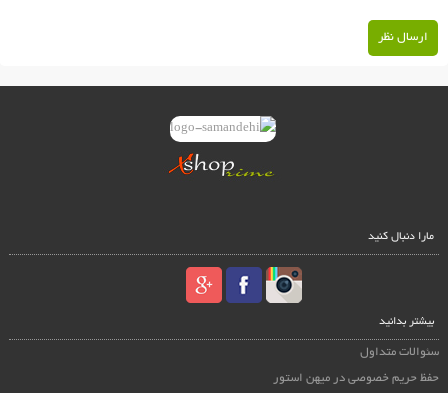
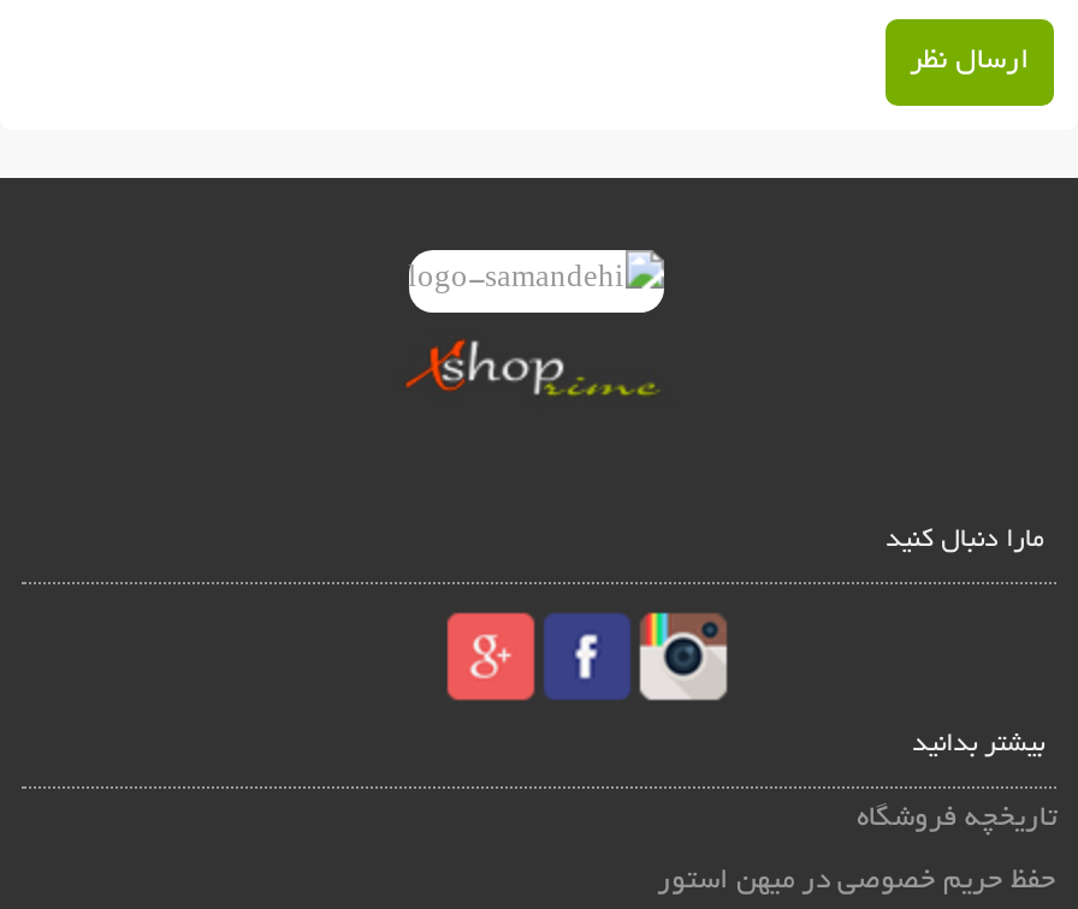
- سئوالات متداول
+ تاریخچه فروشگاه
